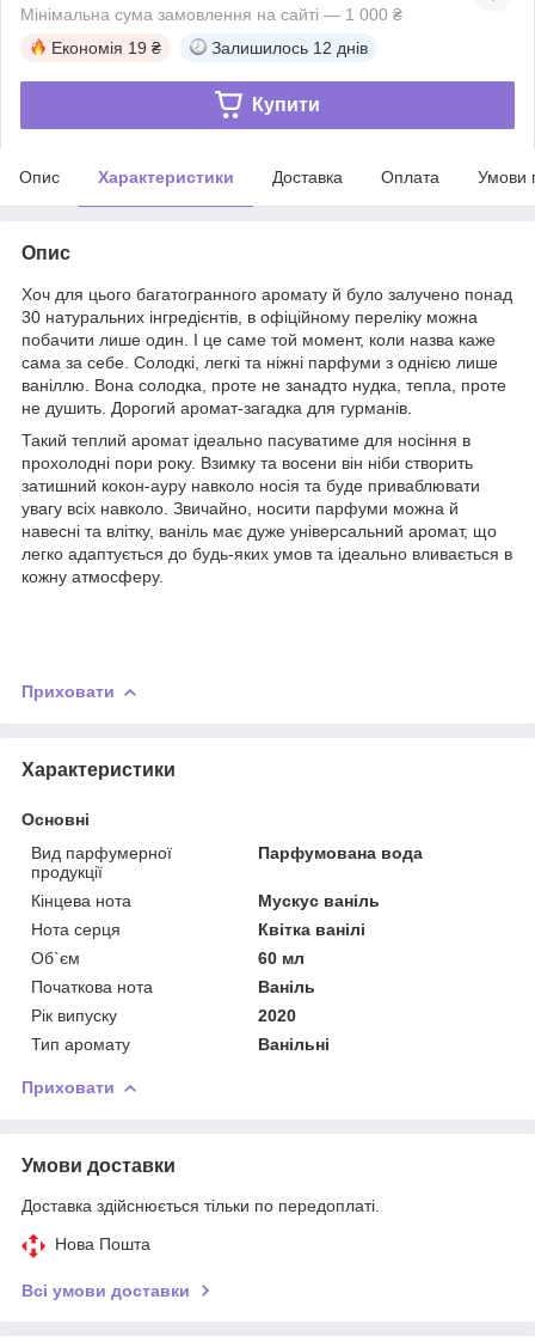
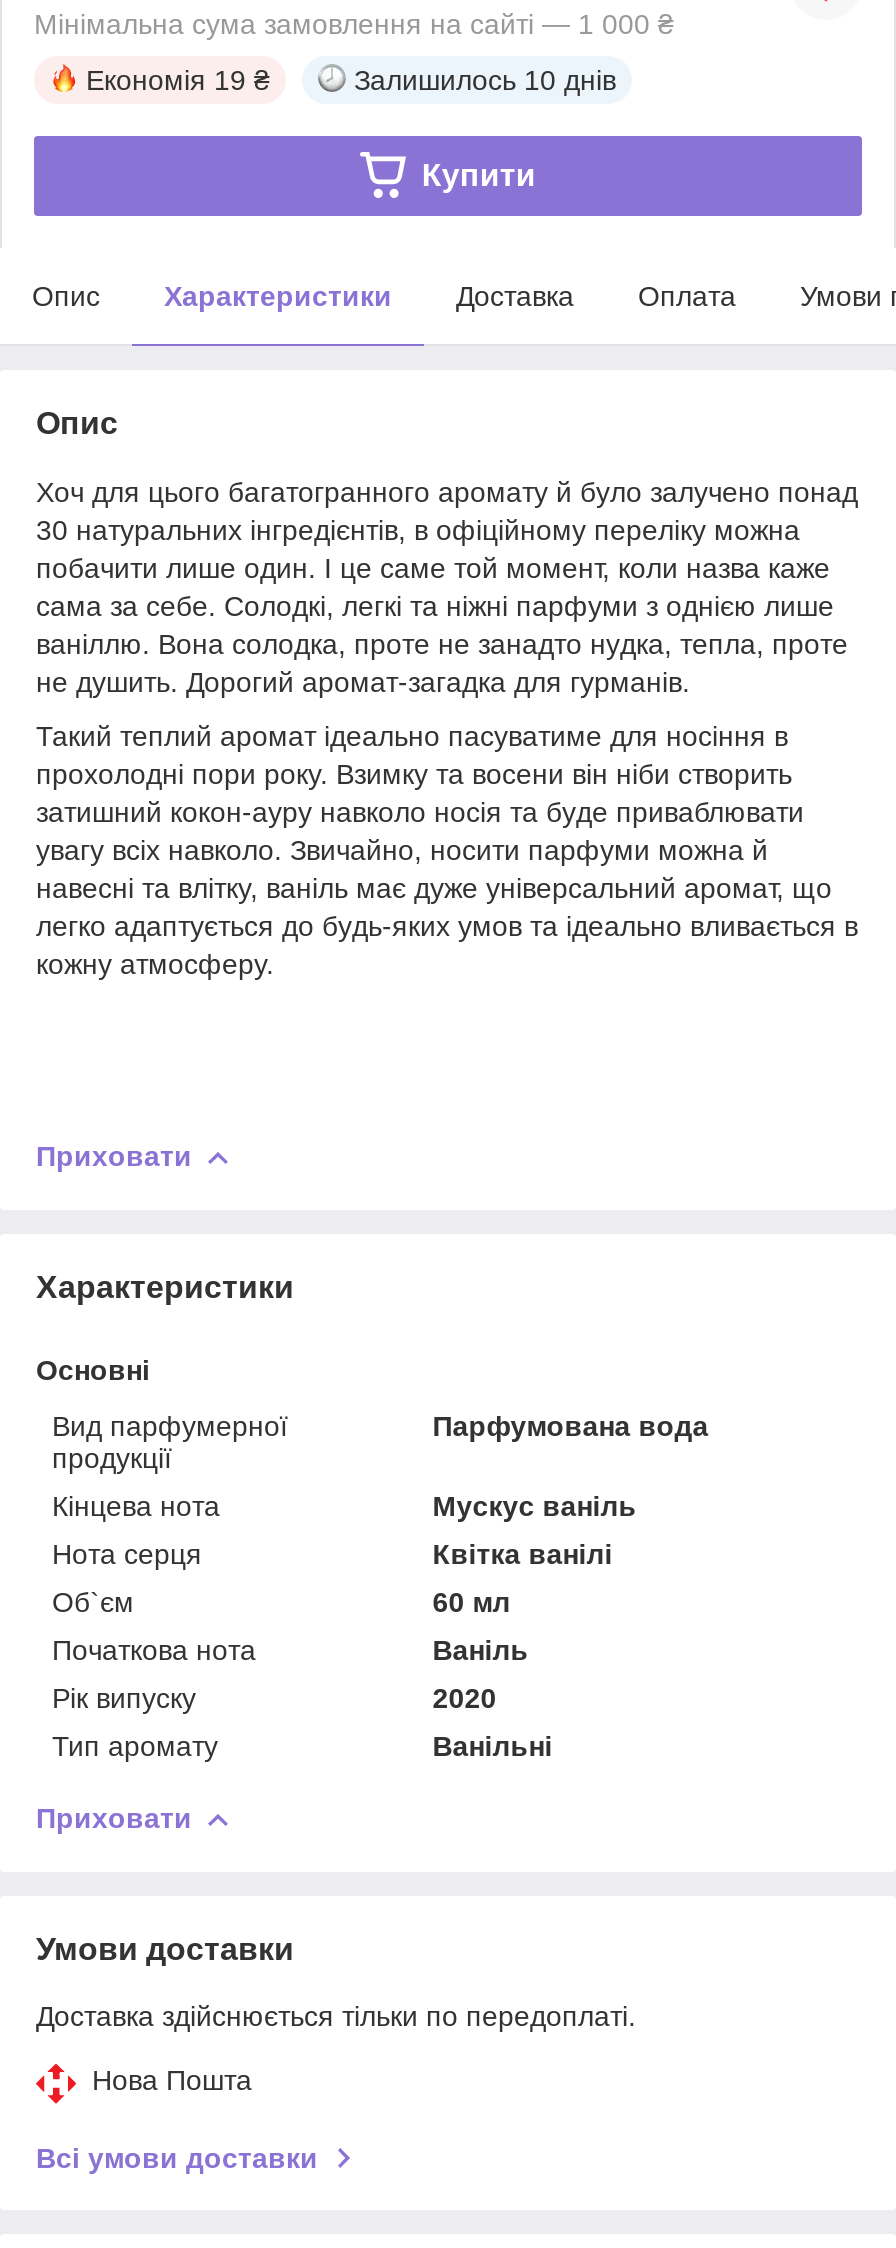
- Залишилось 12 днів
+ Залишилось 10 днів
